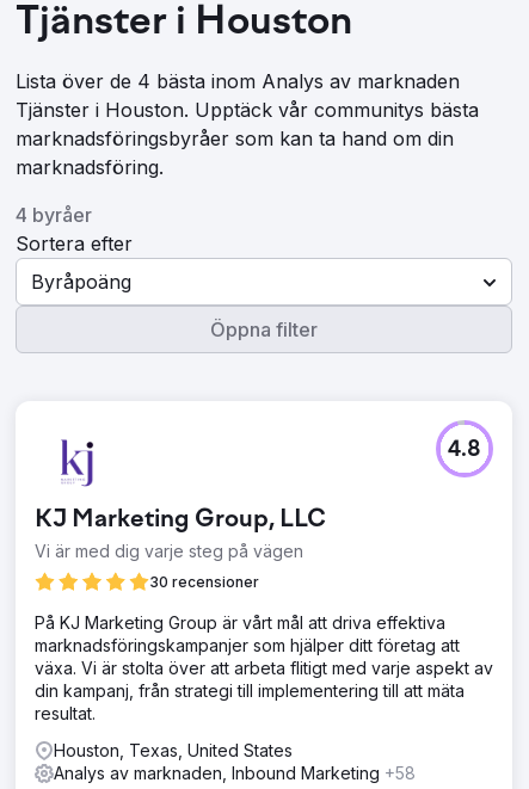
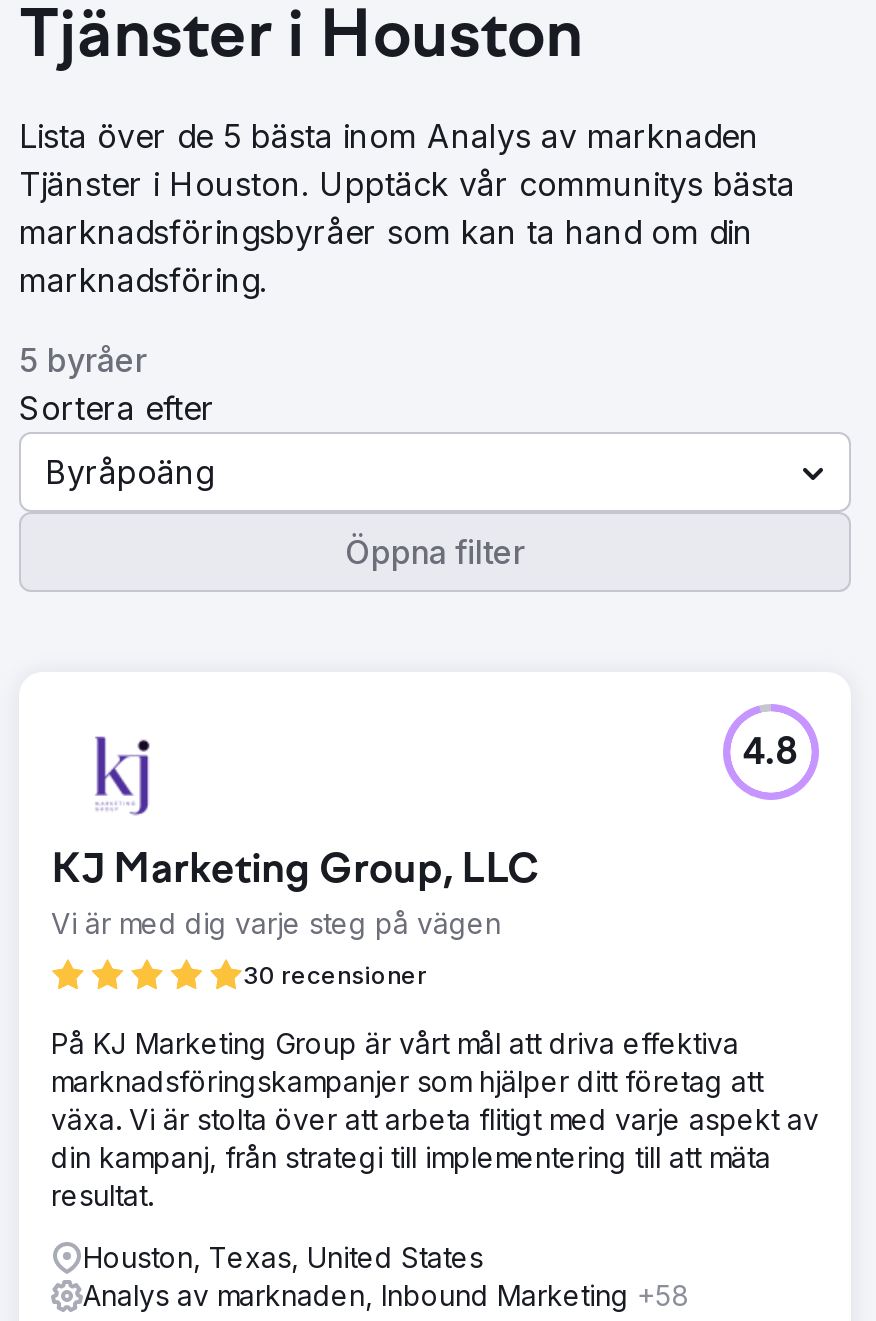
- Lista över de 4 bästa inom Analys av marknaden
+ Lista över de 5 bästa inom Analys av marknaden

- 4 byråer
+ 5 byråer
